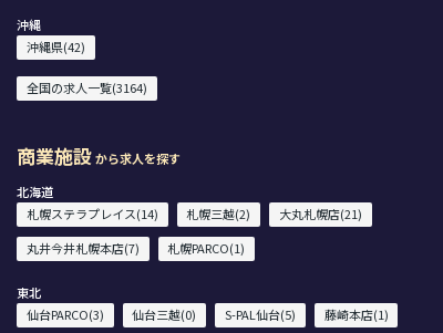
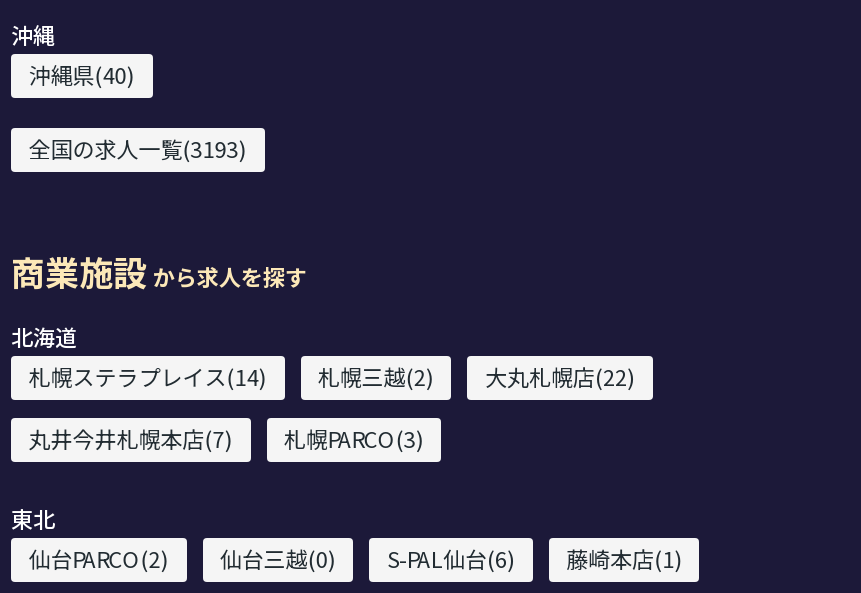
- 沖縄県(42)
+ 沖縄県(40)

- 全国の求人一覧(3164)
+ 全国の求人一覧(3193)

- 札幌ステラプレイス(14) 札幌三越(2) 大丸札幌店(21)
+ 札幌ステラプレイス(14) 札幌三越(2) 大丸札幌店(22)

- 丸井今井札幌本店(7) 札幌PARCO(1)
+ 丸井今井札幌本店(7) 札幌PARCO(3)

- 仙台PARCO(3)
+ 仙台PARCO(2)

- S-PAL仙台(5)
+ S-PAL仙台(6)
